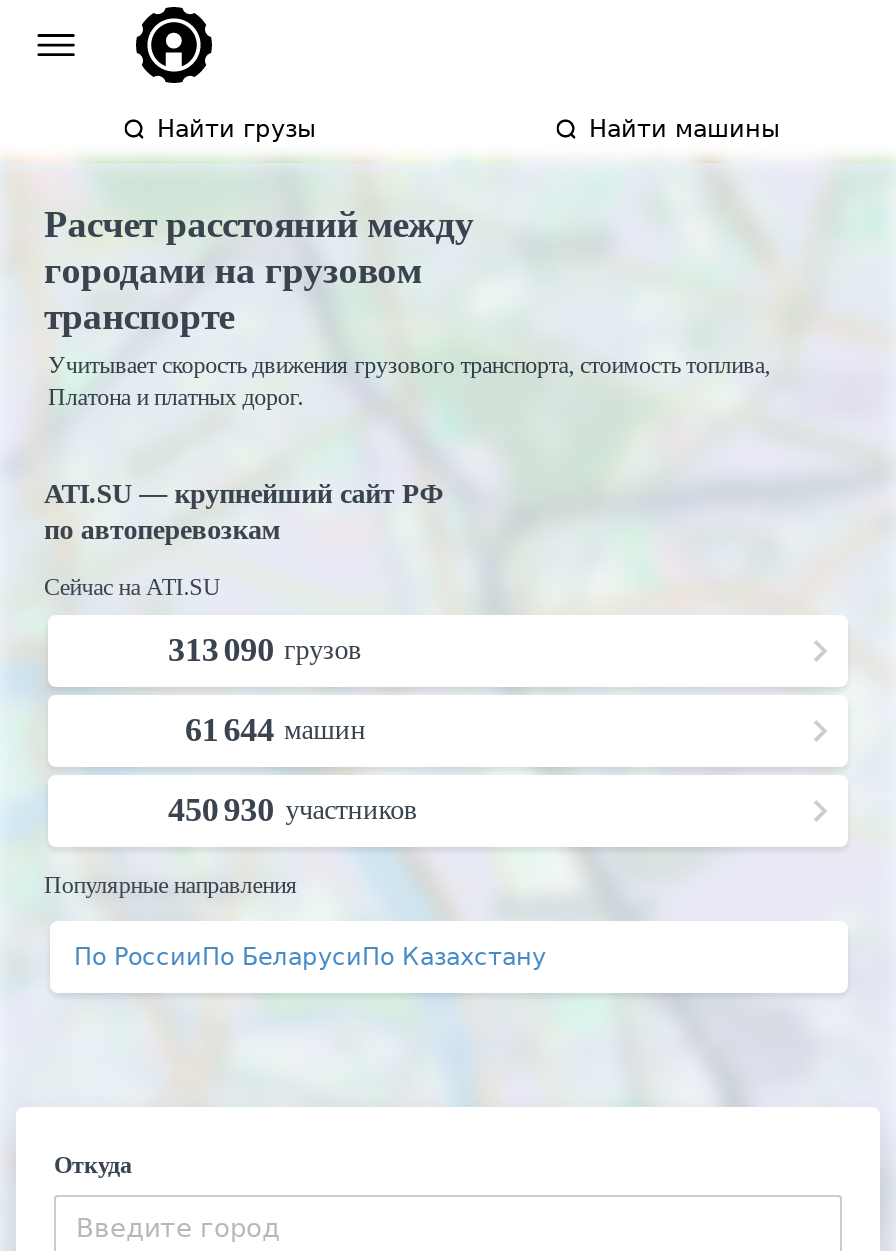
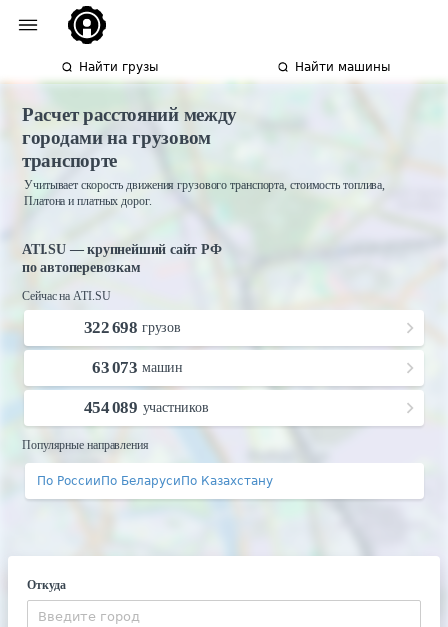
- 313 090 грузов
+ 322 698 грузов

- 61 644 машин
+ 63 073 машин

- 450 930 участников
+ 454 089 участников
